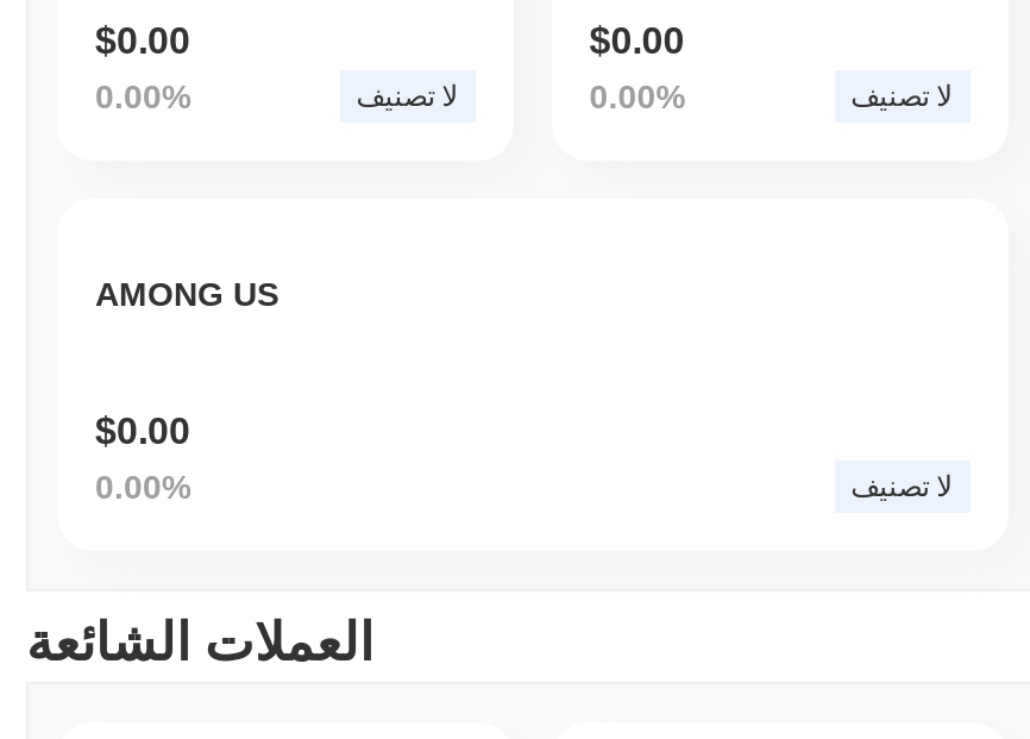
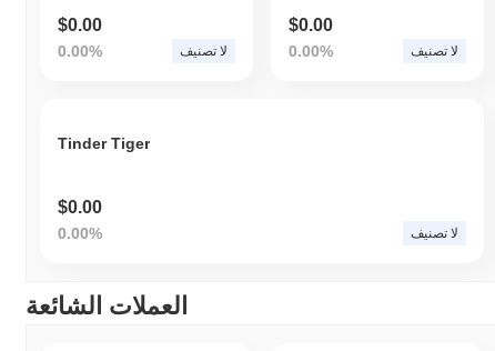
- AMONG US
+ Tinder Tiger
